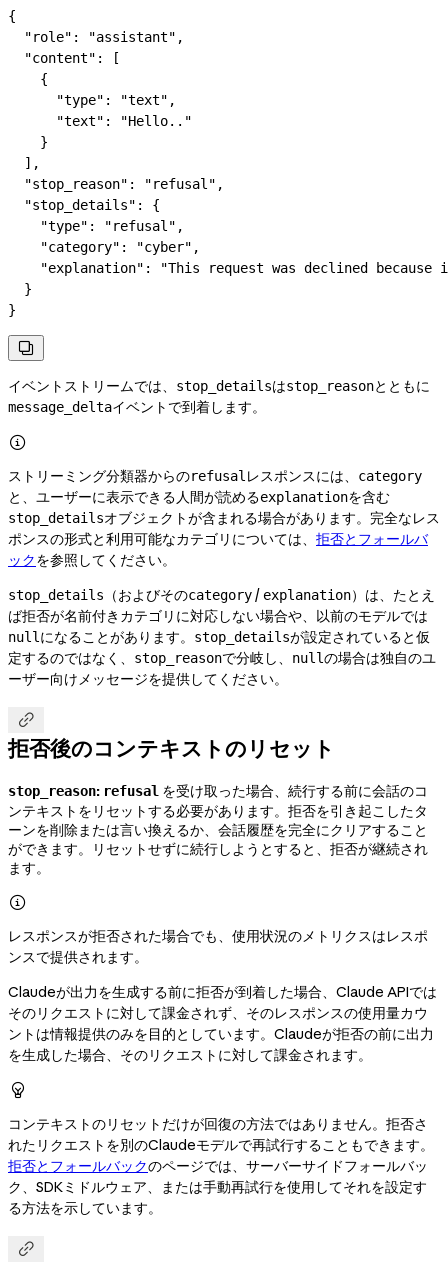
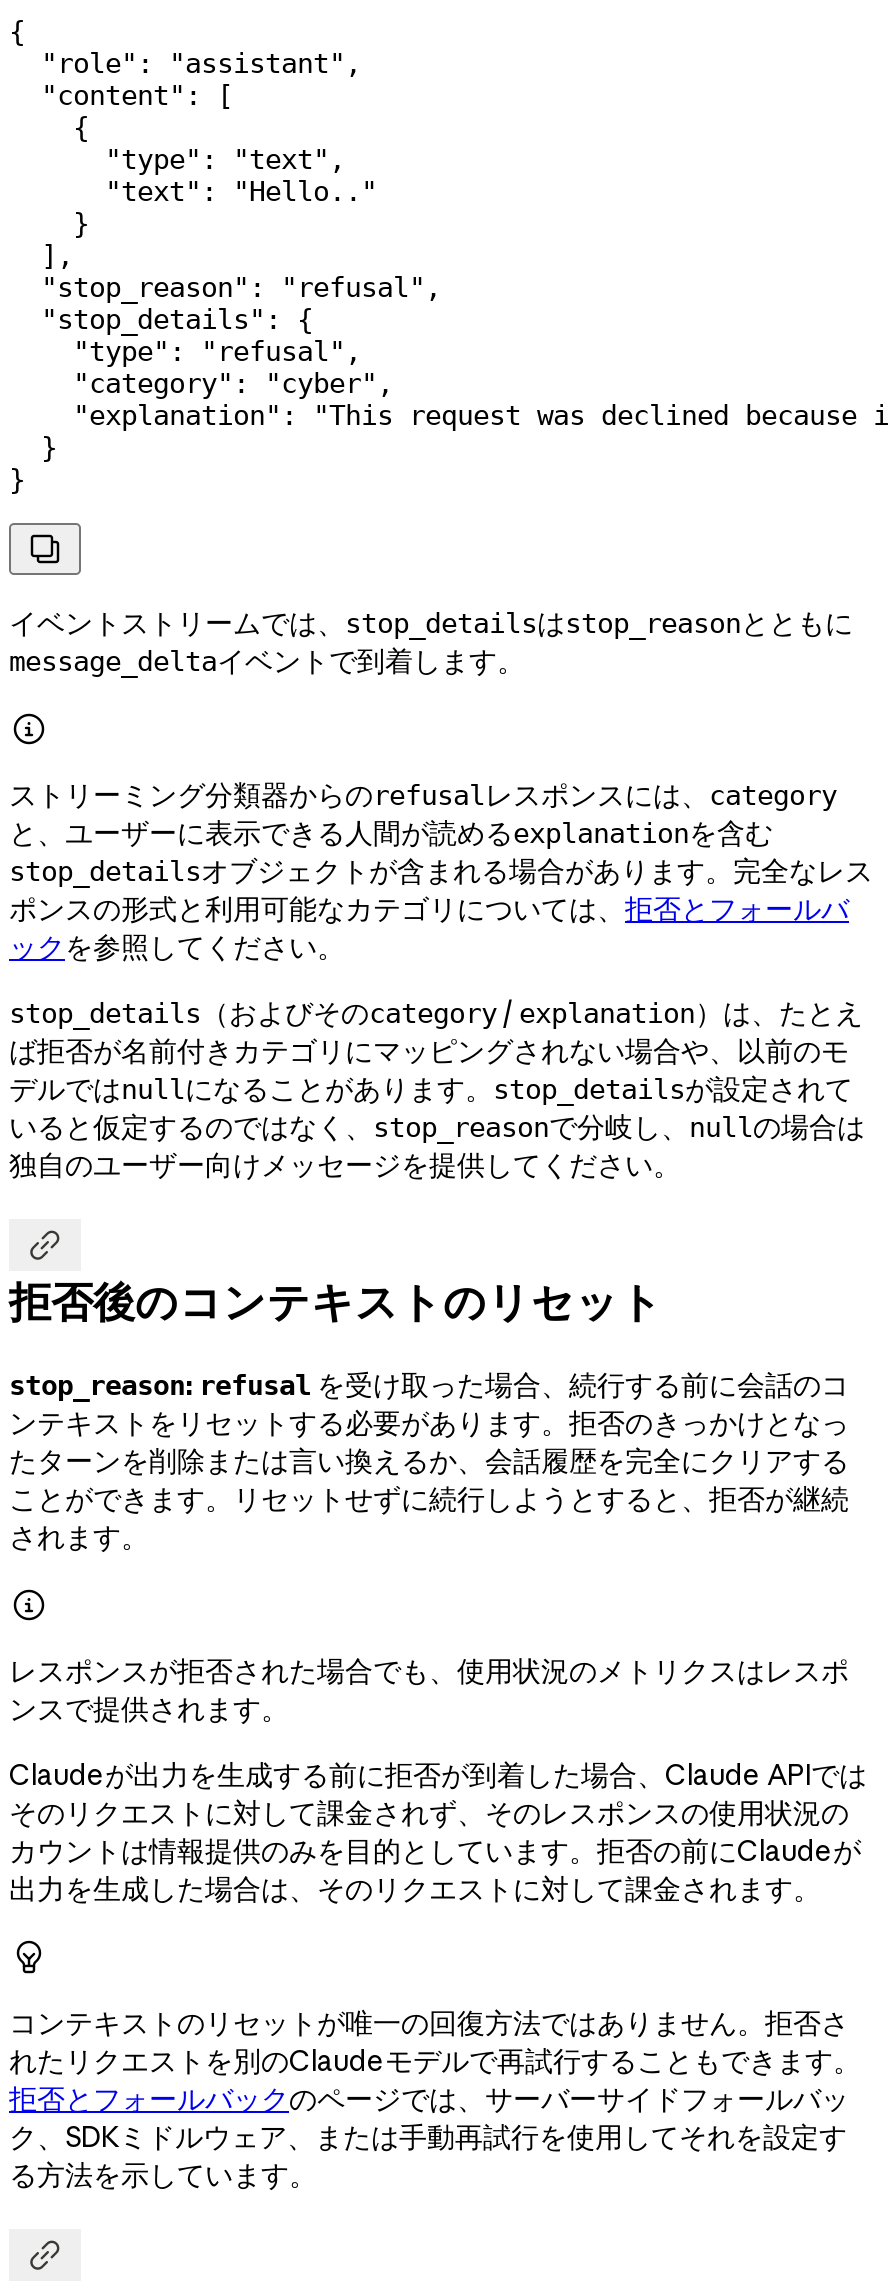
- ば拒否が名前付きカテゴリに対応しない場合や、以前のモデルでは
- nullになることがあります。stop_detailsが設定されていると仮
- 定するのではなく、stop_reasonで分岐し、nullの場合は独自のユ
- ーザー向けメッセージを提供してください。
+ ば拒否が名前付きカテゴリにマッピングされない場合や、以前のモ
+ デルではnullになることがあります。stop_detailsが設定されて
+ いると仮定するのではなく、stop_reasonで分岐し、nullの場合は
+ 独自のユーザー向けメッセージを提供してください。

- ンテキストをリセットする必要があります。拒否を引き起こしたタ
- ーンを削除または言い換えるか、会話履歴を完全にクリアすること
- ができます。リセットせずに続行しようとすると、拒否が継続され
- ます。
+ ンテキストをリセットする必要があります。拒否のきっかけとなっ
+ たターンを削除または言い換えるか、会話履歴を完全にクリアする
+ ことができます。リセットせずに続行しようとすると、拒否が継続
+ されます。

- そのリクエストに対して課金されず、そのレスポンスの使用量カウ
- ントは情報提供のみを目的としています。Claudeが拒否の前に出力
- を生成した場合、そのリクエストに対して課金されます。
+ そのリクエストに対して課金されず、そのレスポンスの使用状況の
+ カウントは情報提供のみを目的としています。拒否の前にClaudeが
+ 出力を生成した場合は、そのリクエストに対して課金されます。

- コンテキストのリセットだけが回復の方法ではありません。拒否さ
+ コンテキストのリセットが唯一の回復方法ではありません。拒否さ
